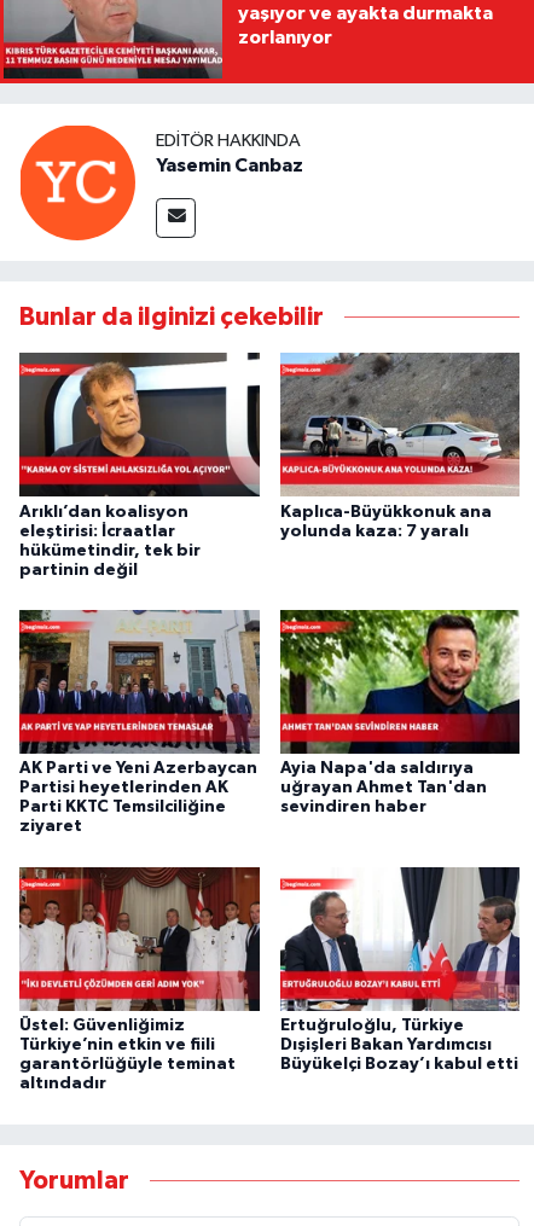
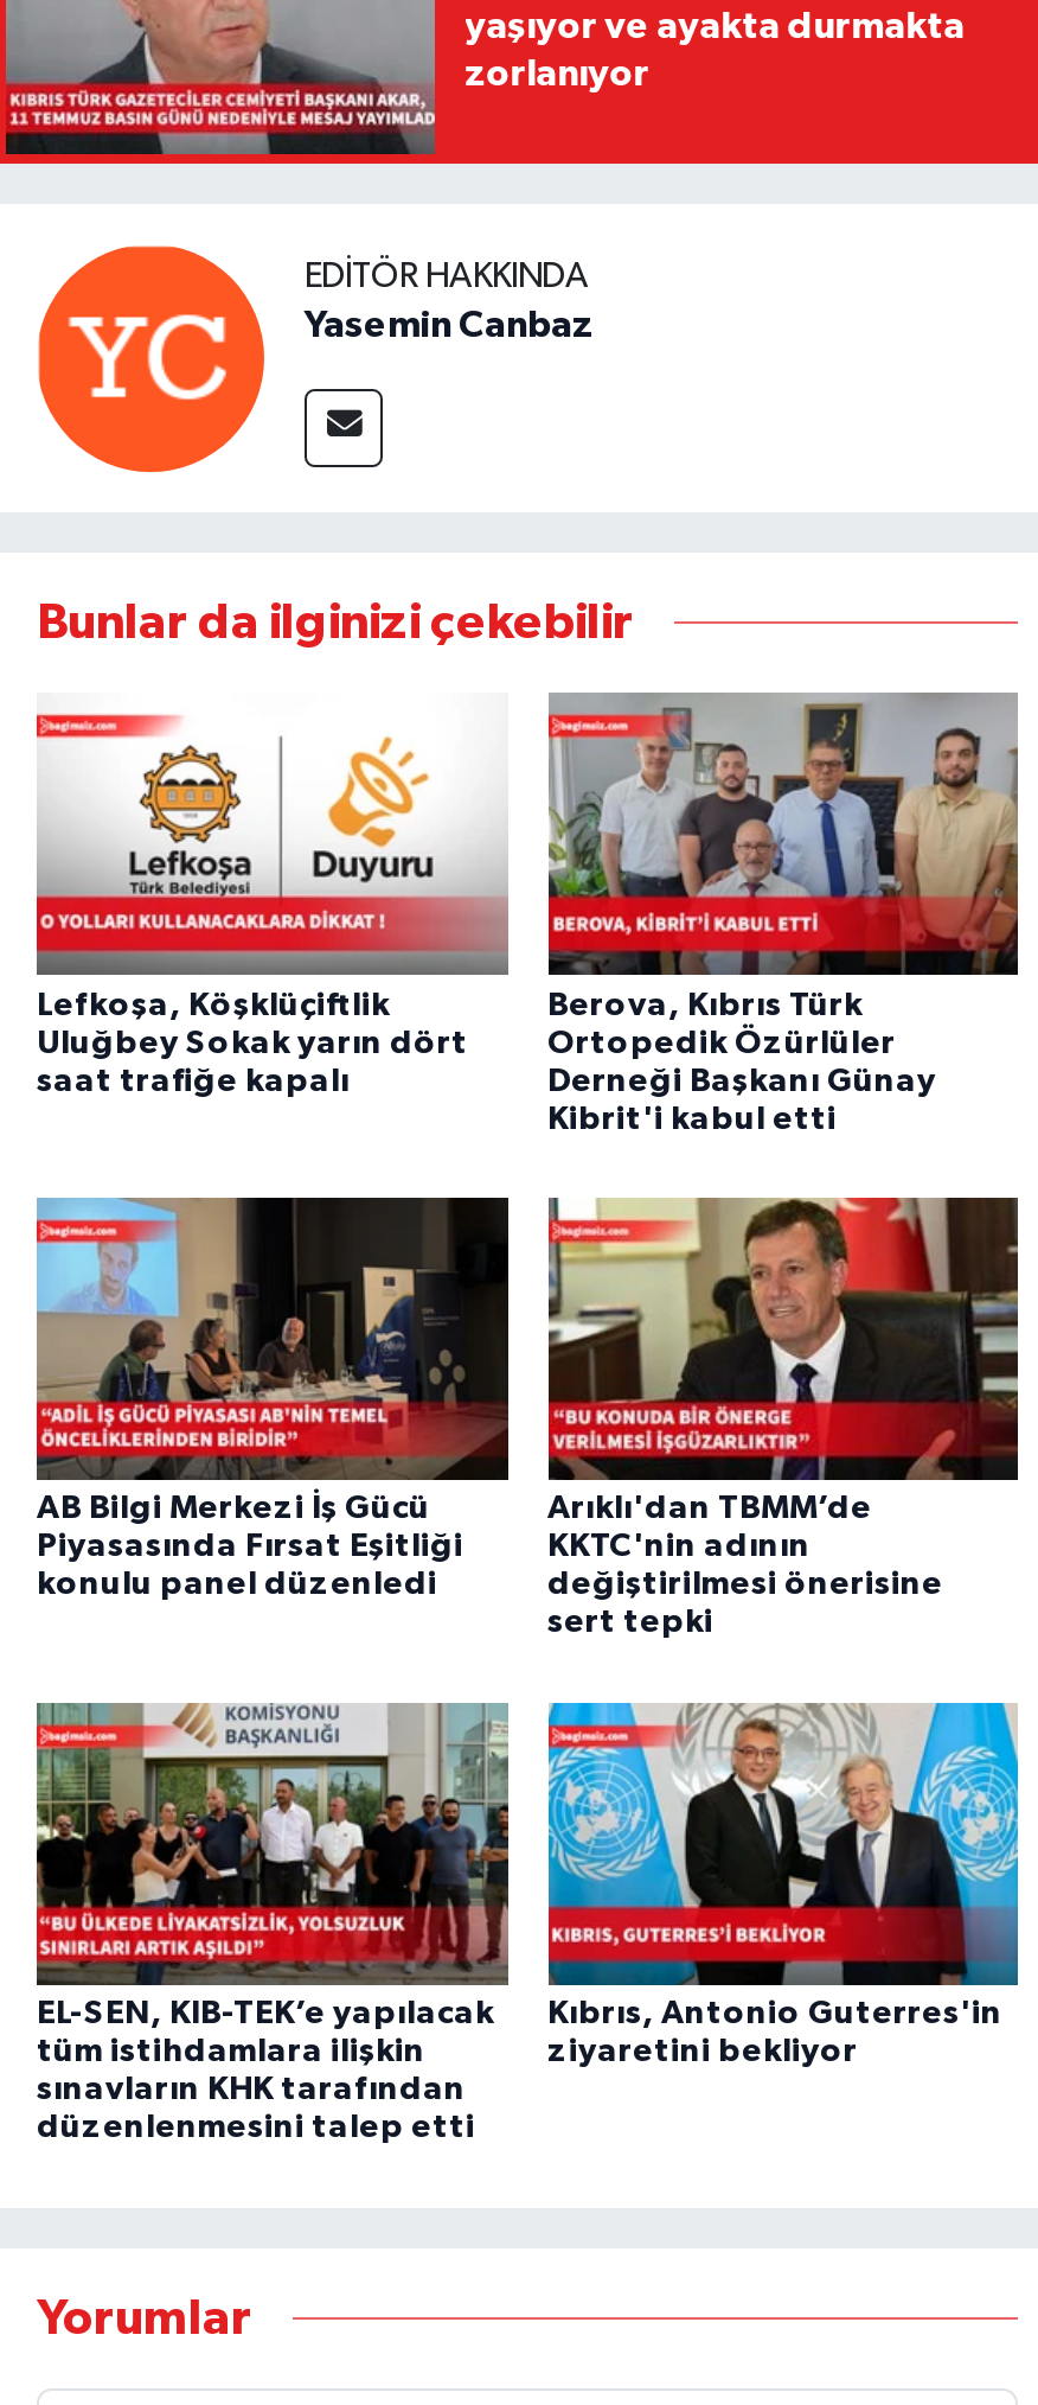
- [image]
- Arıklı’dan koalisyon
- eleştirisi: İcraatlar
- hükümetindir, tek bir
- partinin değil
+ [image]
+ Lefkoşa, Köşklüçiftlik
+ Uluğbey Sokak yarın dört
+ saat trafiğe kapalı

- [image]
- Kaplıca-Büyükkonuk ana
- yolunda kaza: 7 yaralı
+ [image]
+ Berova, Kıbrıs Türk
+ Ortopedik Özürlüler
+ Derneği Başkanı Günay
+ Kibrit'i kabul etti

- [image]
- AK Parti ve Yeni Azerbaycan
- Partisi heyetlerinden AK
- Parti KKTC Temsilciliğine
- ziyaret
+ [image]
+ AB Bilgi Merkezi İş Gücü
+ Piyasasında Fırsat Eşitliği
+ konulu panel düzenledi

- [image]
- Ayia Napa'da saldırıya
- uğrayan Ahmet Tan'dan
- sevindiren haber
+ [image]
+ Arıklı'dan TBMM’de
+ KKTC'nin adının
+ değiştirilmesi önerisine
+ sert tepki

- [image]
- Üstel: Güvenliğimiz
- Türkiye’nin etkin ve fiili
- garantörlüğüyle teminat
- altındadır
+ [image]
+ EL-SEN, KIB-TEK’e yapılacak
+ tüm istihdamlara ilişkin
+ sınavların KHK tarafından
+ düzenlenmesini talep etti

- [image]
- Ertuğruloğlu, Türkiye
- Dışişleri Bakan Yardımcısı
- Büyükelçi Bozay’ı kabul etti
+ [image]
+ Kıbrıs, Antonio Guterres'in
+ ziyaretini bekliyor
